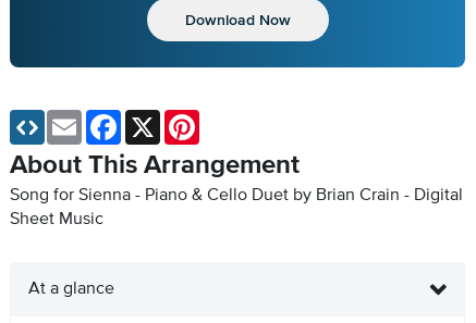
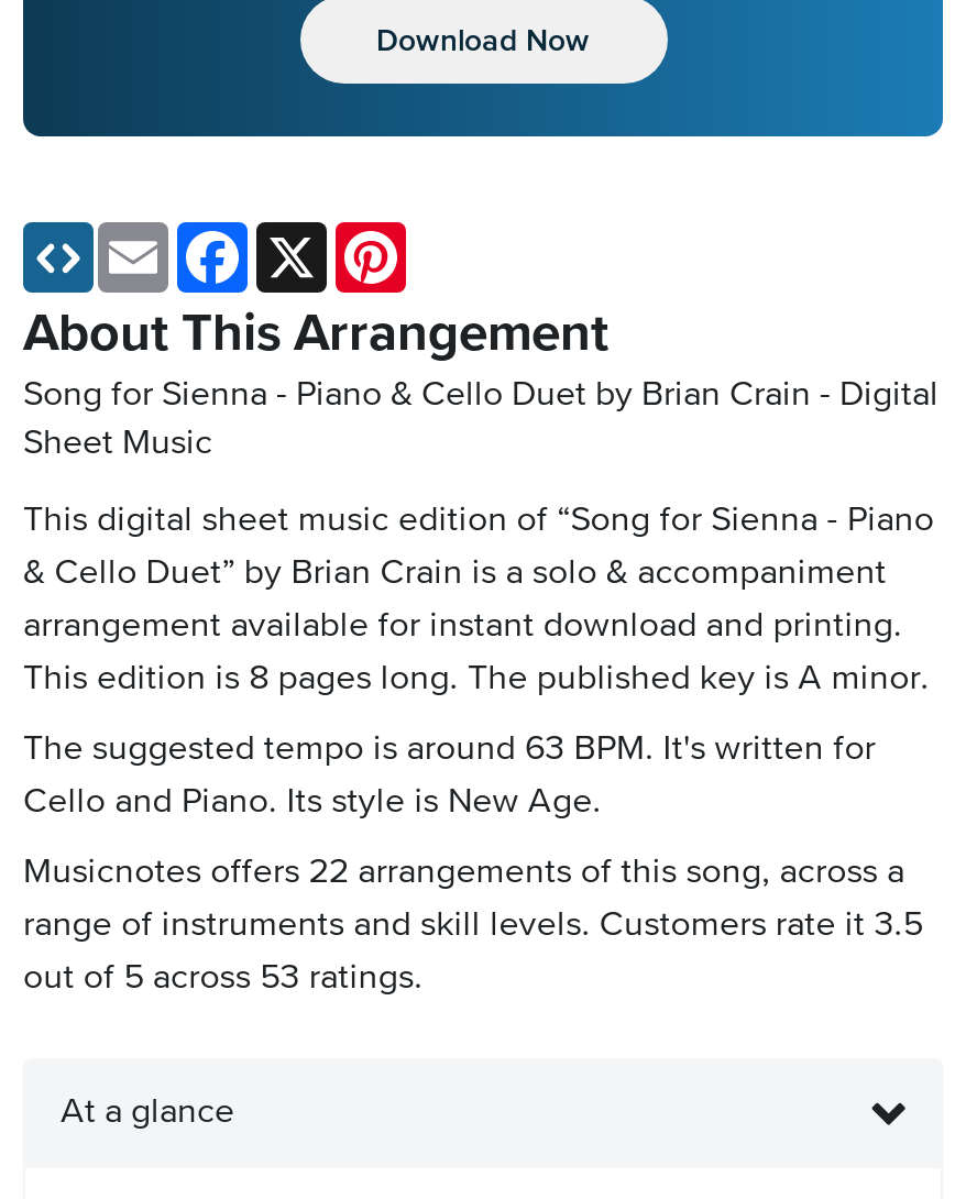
+ This digital sheet music edition of “Song for Sienna - Piano
+ & Cello Duet” by Brian Crain is a solo & accompaniment
+ arrangement available for instant download and printing.
+ This edition is 8 pages long. The published key is A minor.
+ The suggested tempo is around 63 BPM. It's written for
+ Cello and Piano. Its style is New Age.
+ Musicnotes offers 22 arrangements of this song, across a
+ range of instruments and skill levels. Customers rate it 3.5
+ out of 5 across 53 ratings.
